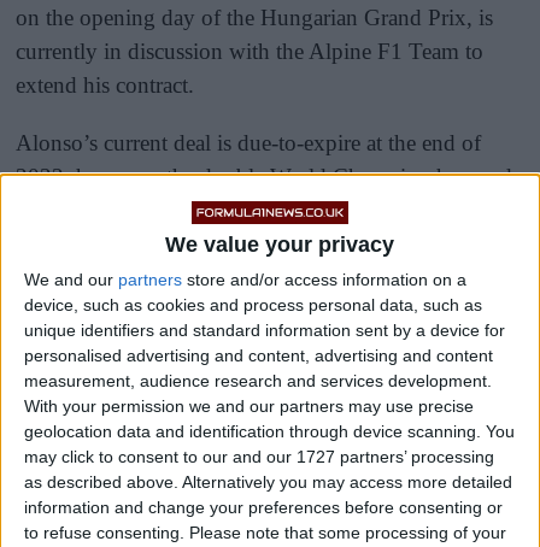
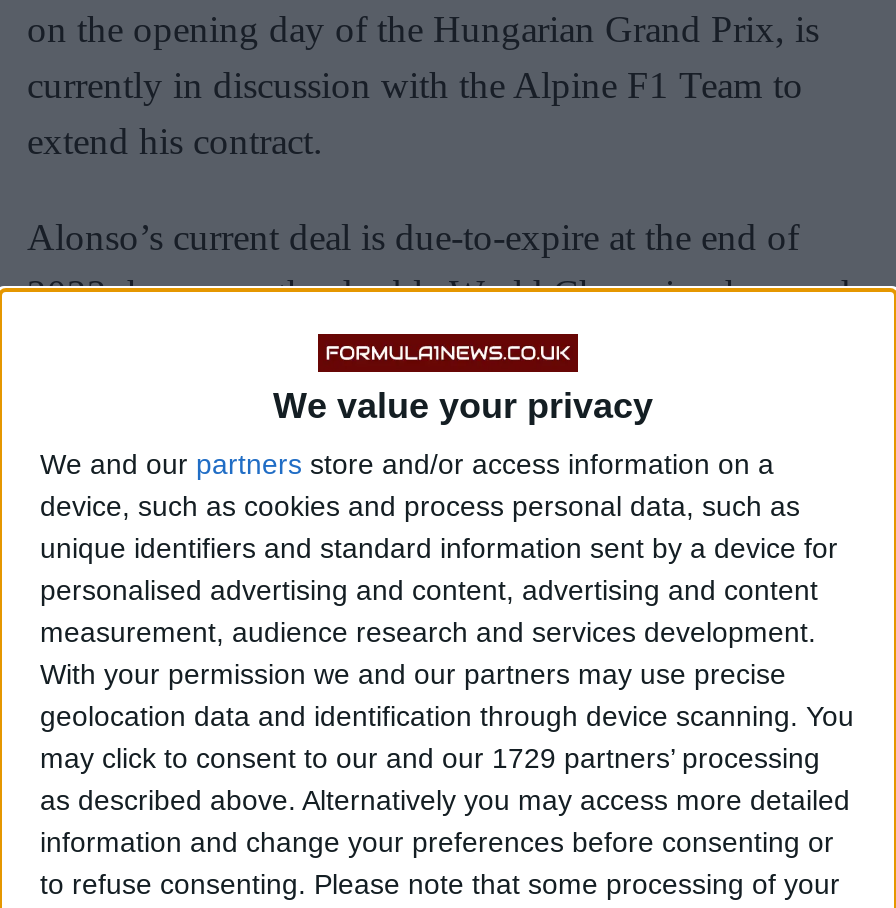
- may click to consent to our and our 1727 partners’ processing
+ may click to consent to our and our 1729 partners’ processing
